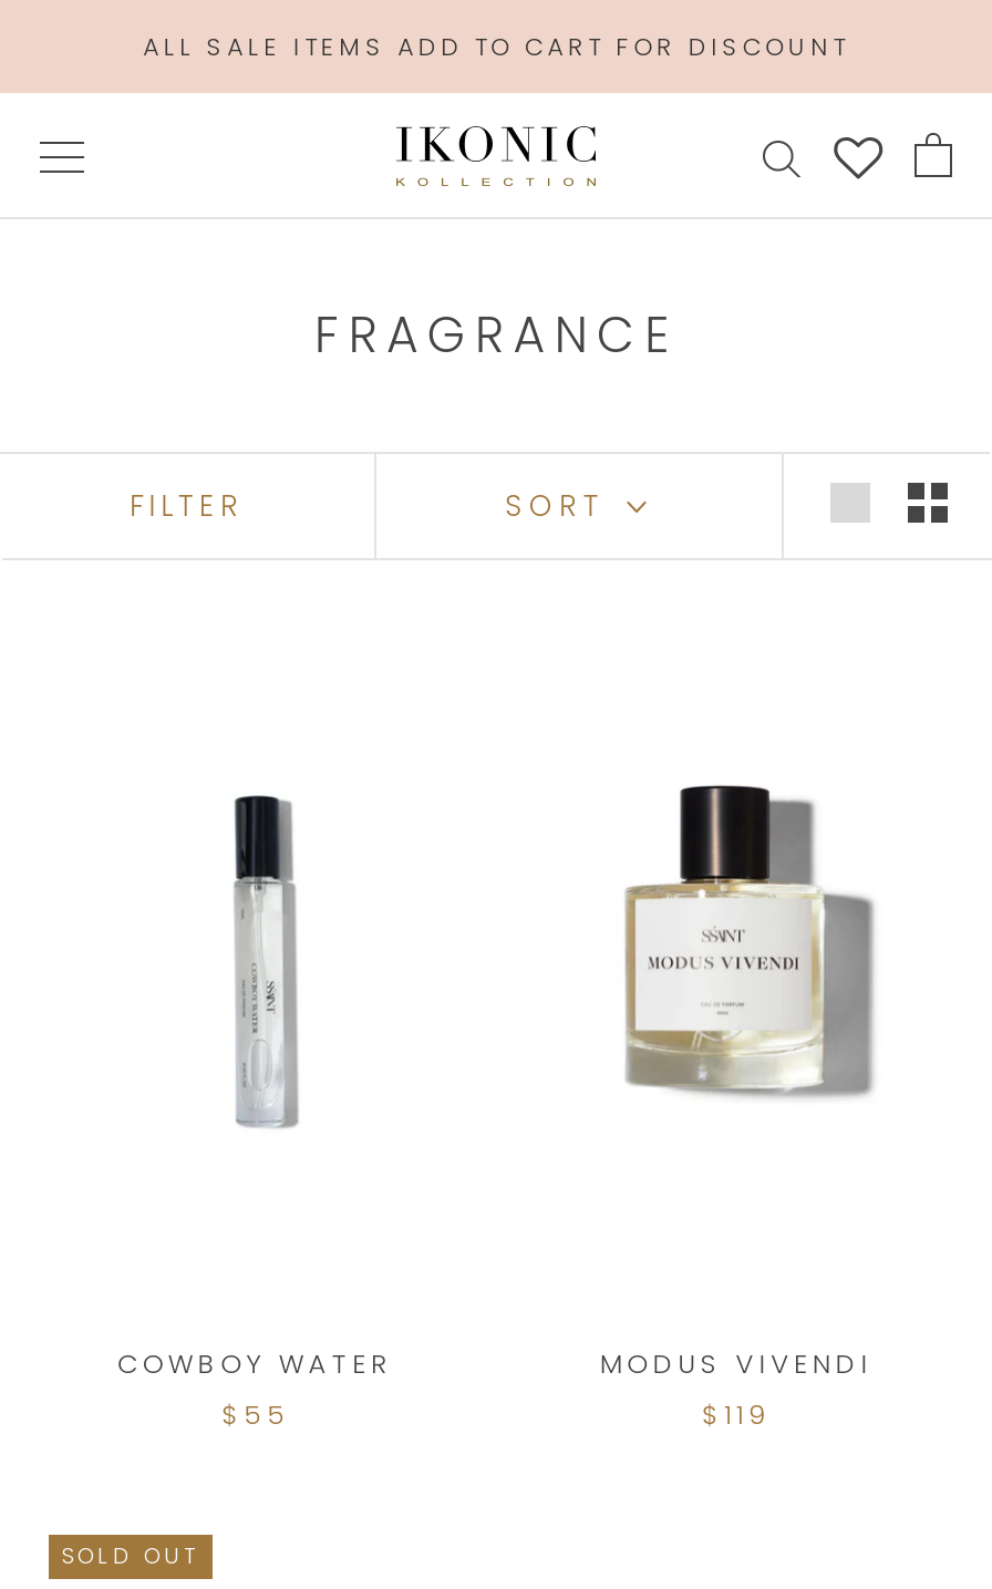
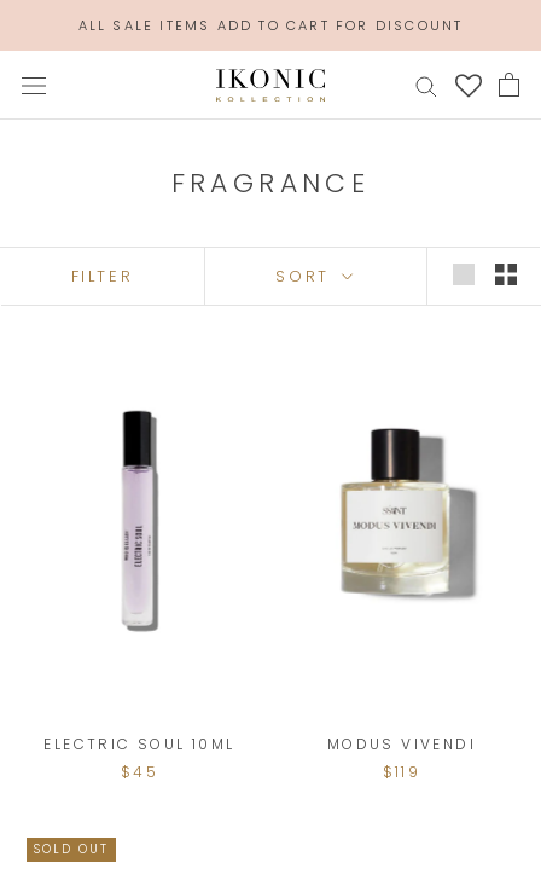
- [image]
+ [image]

- COWBOY WATER
- $55
+ ELECTRIC SOUL 10ML
+ $45
